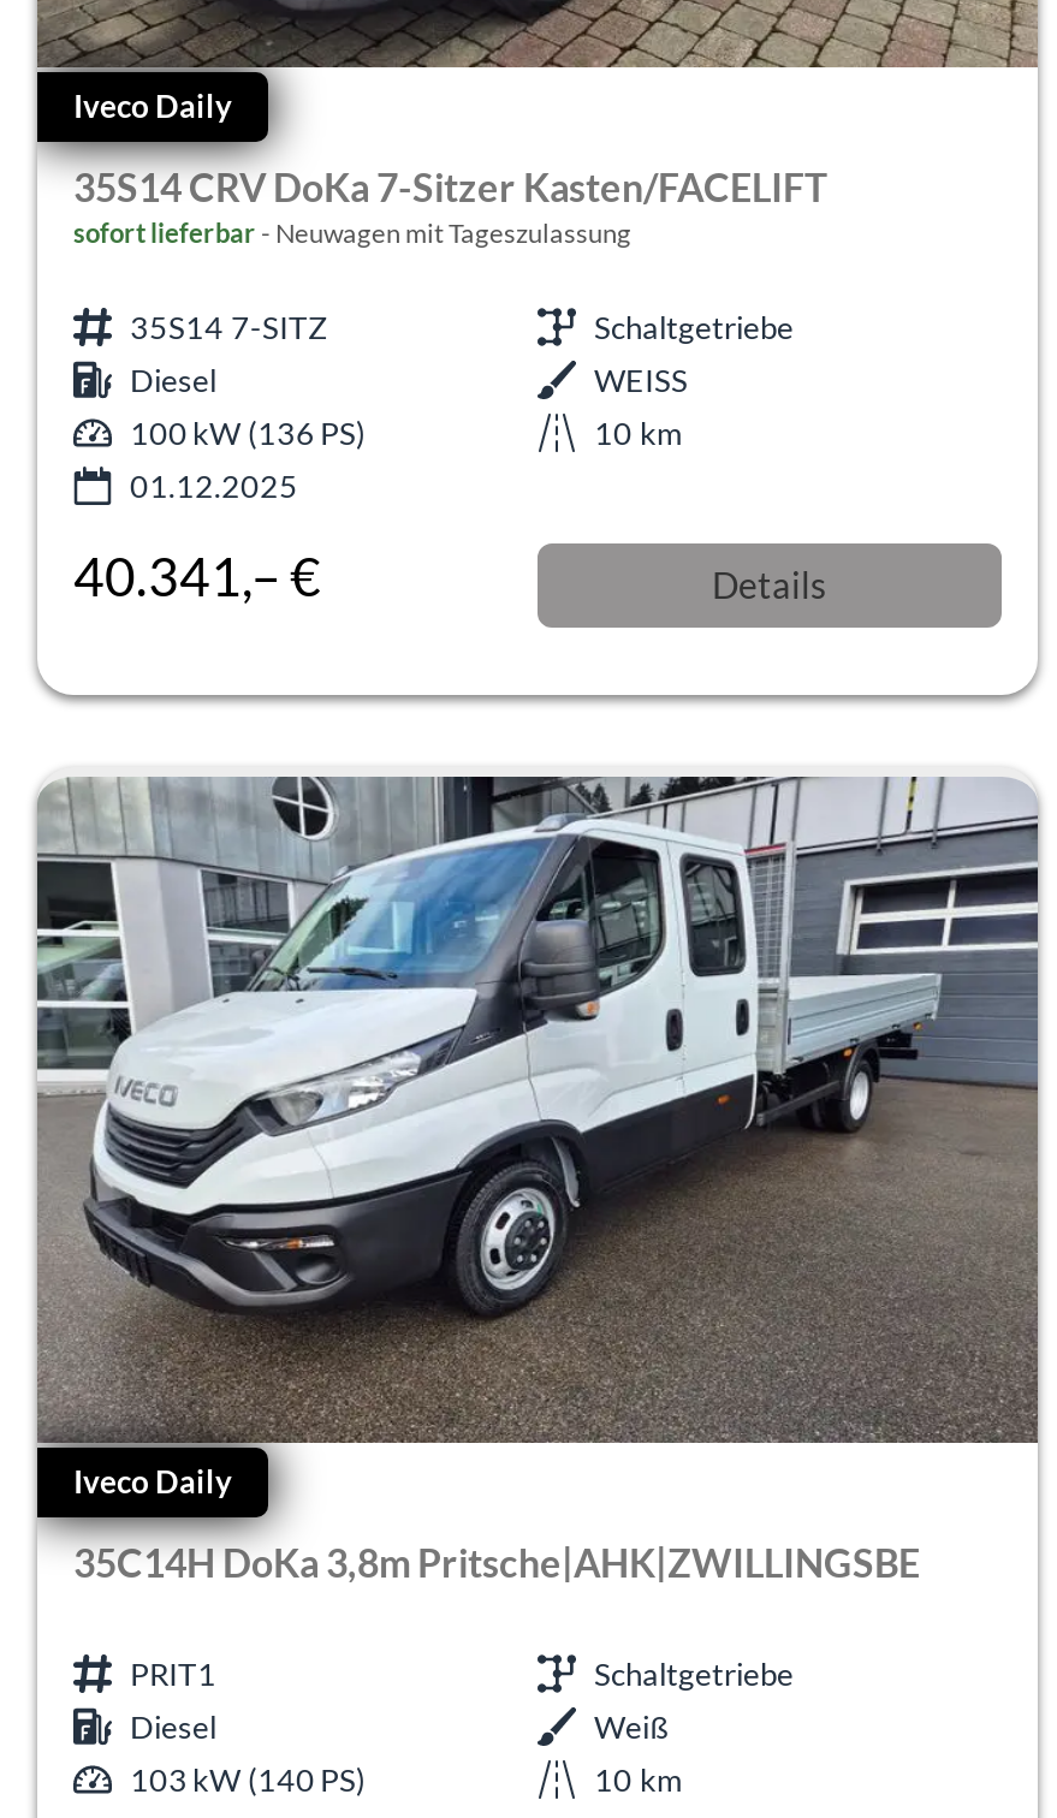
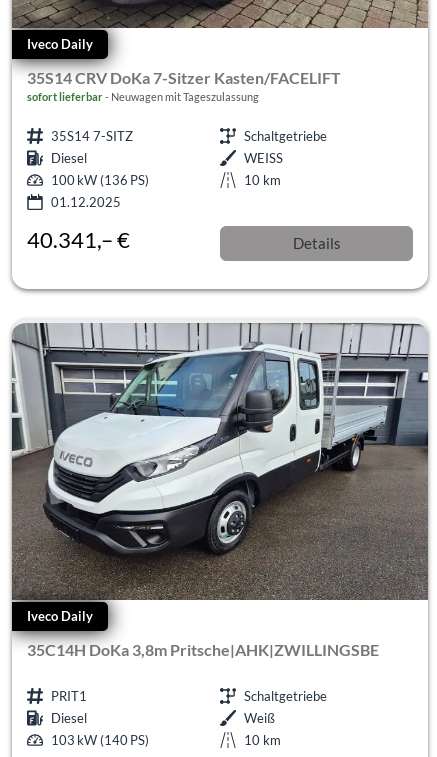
- [image]
+ [image]
